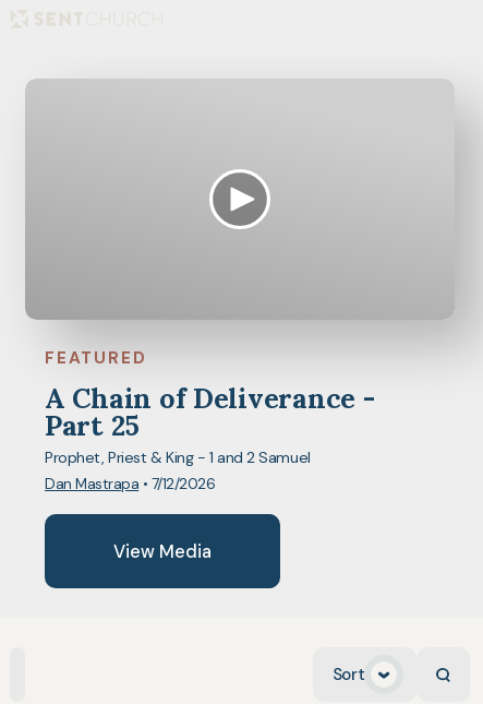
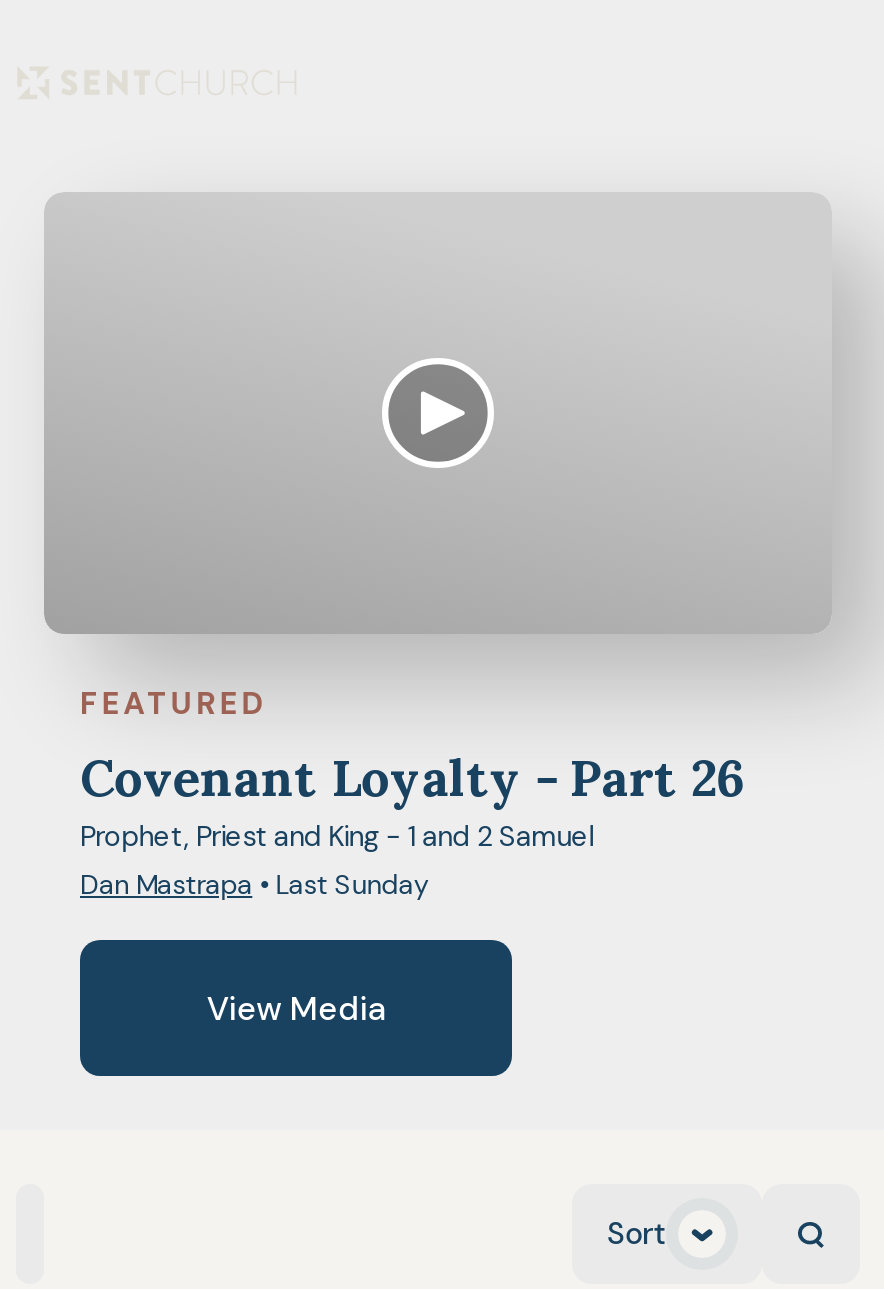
- A Chain of Deliverance -
- Part 25
- Prophet, Priest & King - 1 and 2 Samuel
- Dan Mastrapa • 7/12/2026
+ Covenant Loyalty - Part 26
+ Prophet, Priest and King - 1 and 2 Samuel
+ Dan Mastrapa • Last Sunday
